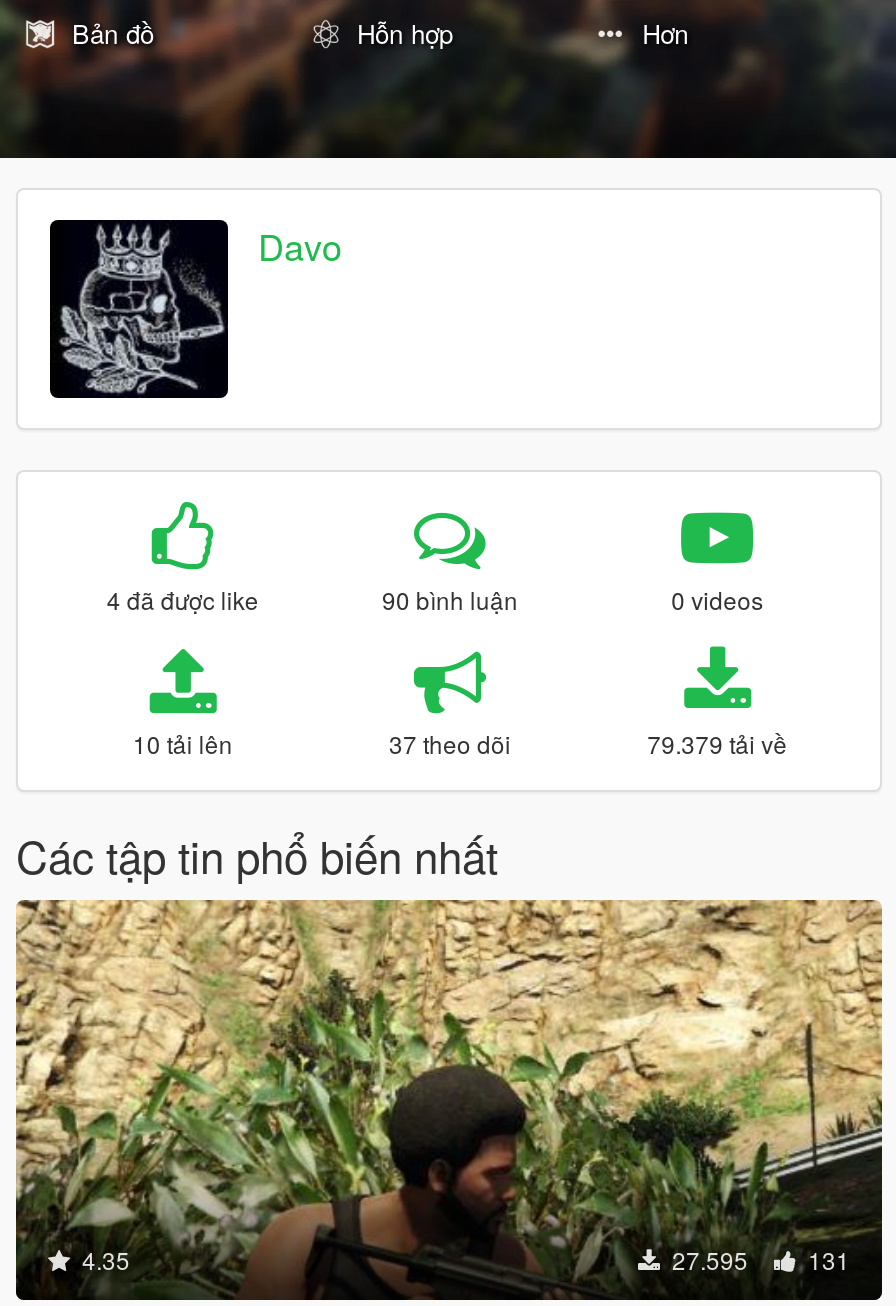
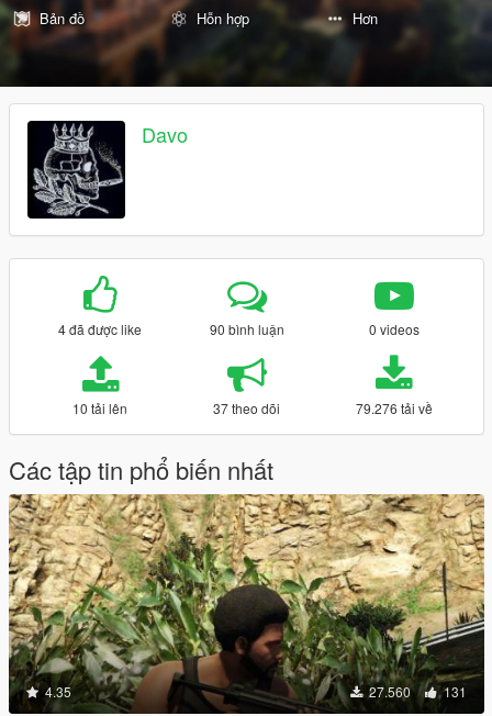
- 79.379 tải về
+ 79.276 tải về

- 27.595 131
+ 27.560 131
